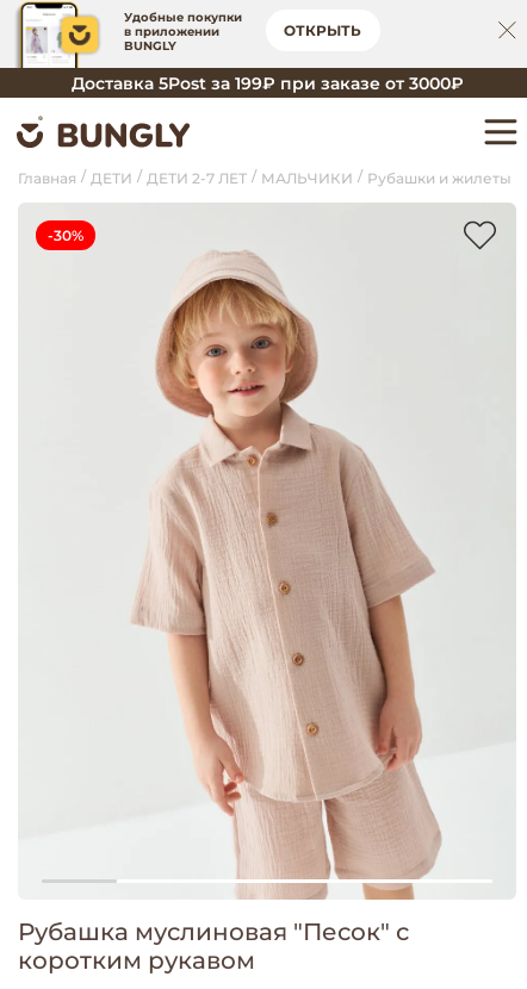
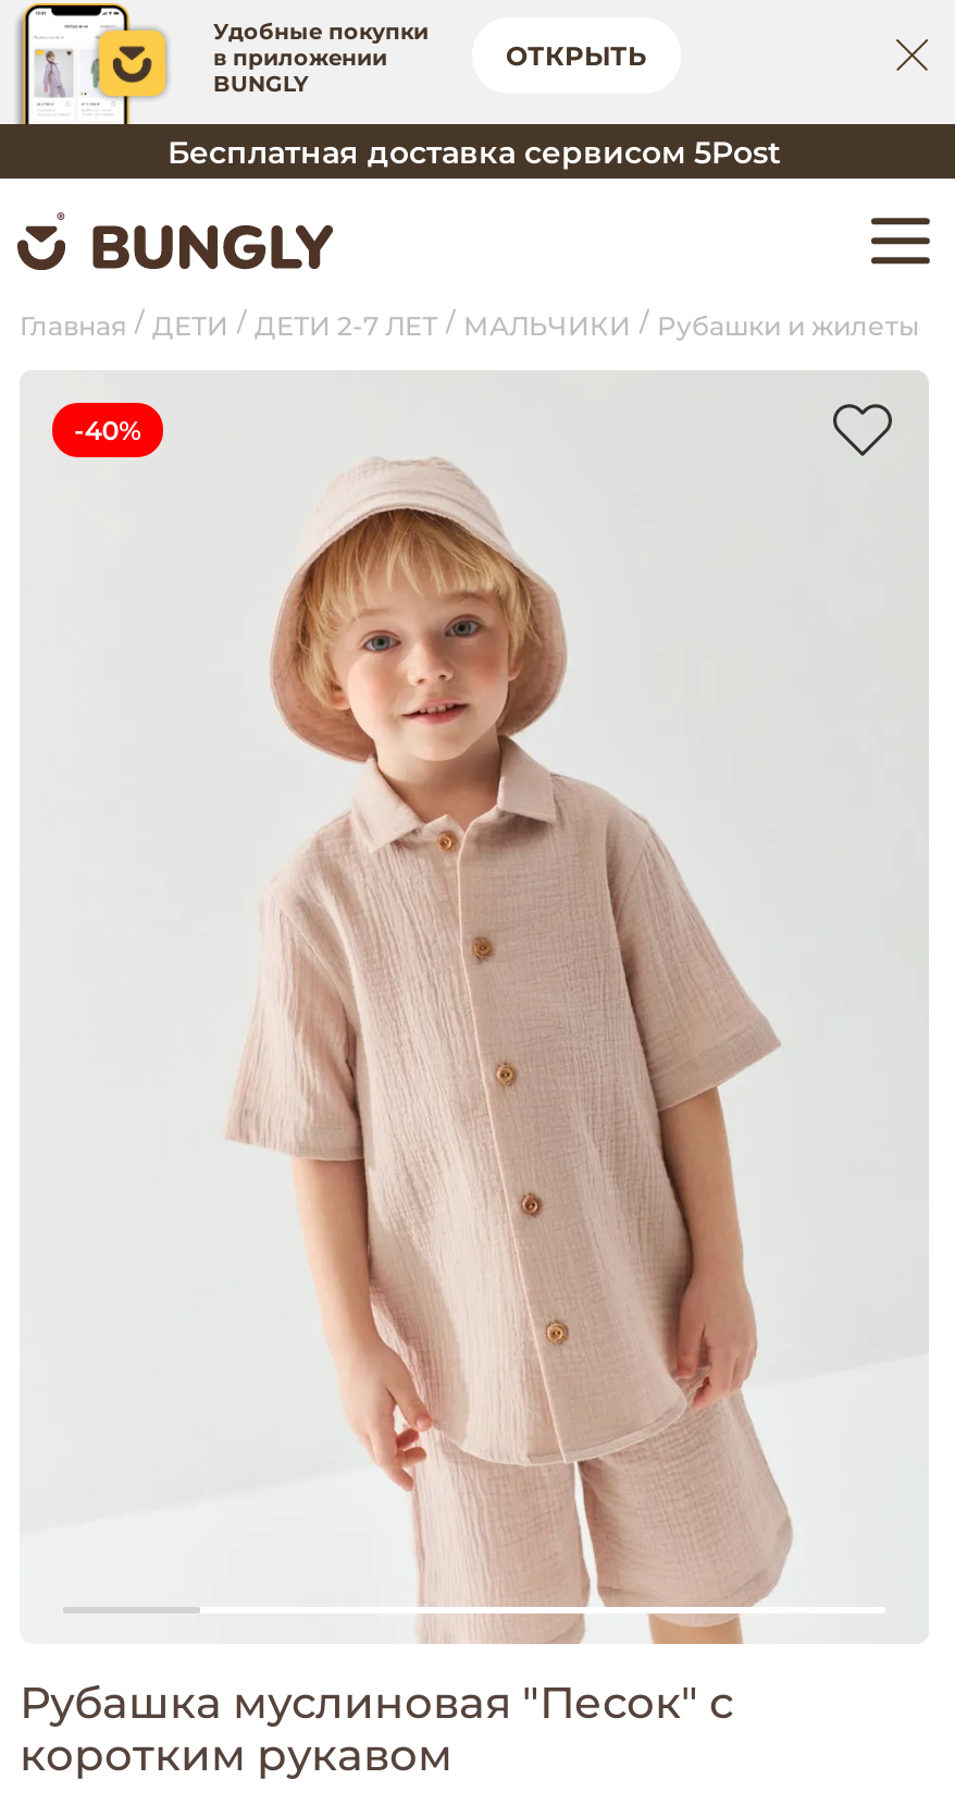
- Доставка 5Post за 199₽ при заказе от 3000₽
+ Бесплатная доставка сервисом 5Post

- -30%
+ -40%
